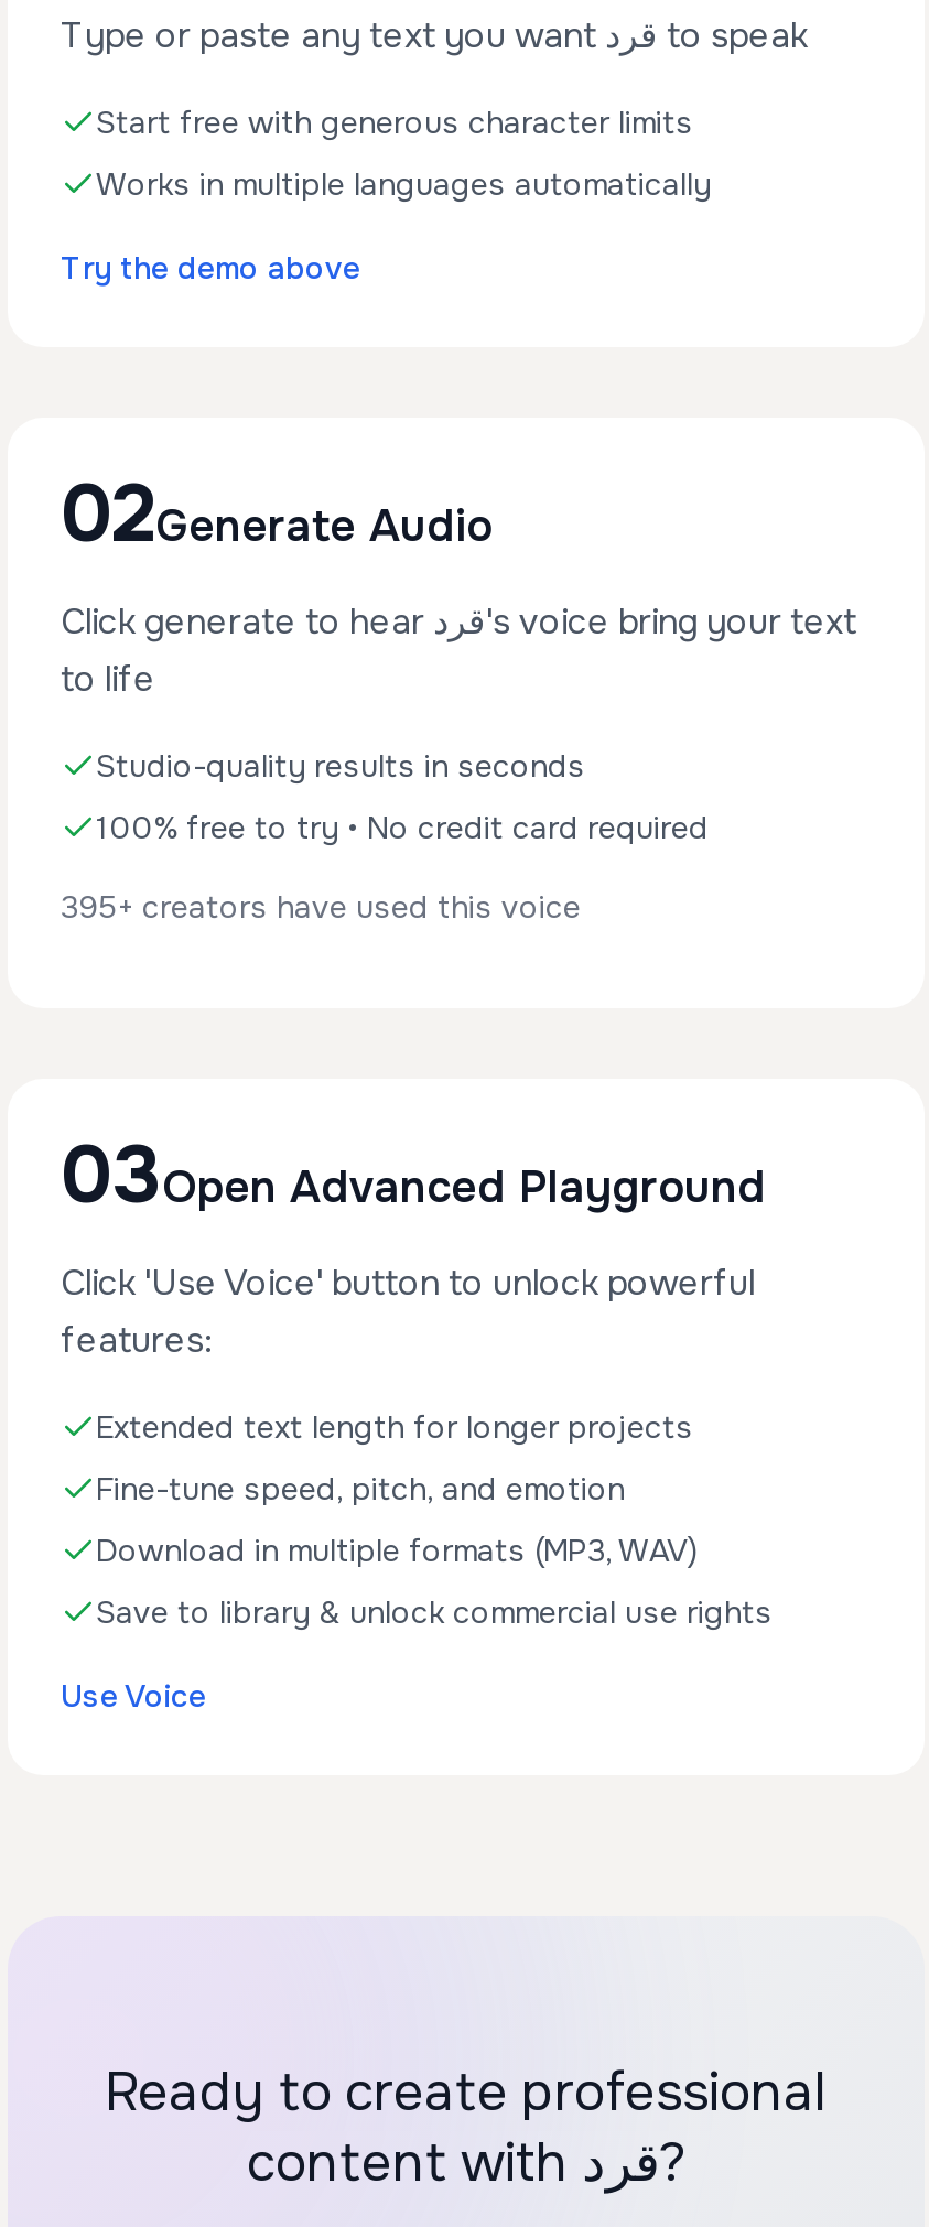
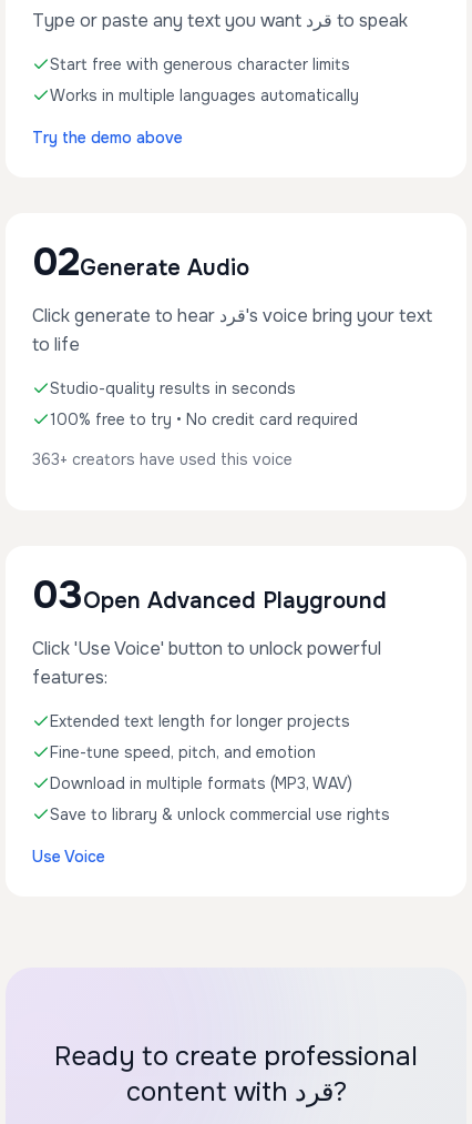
- 395+ creators have used this voice
+ 363+ creators have used this voice
